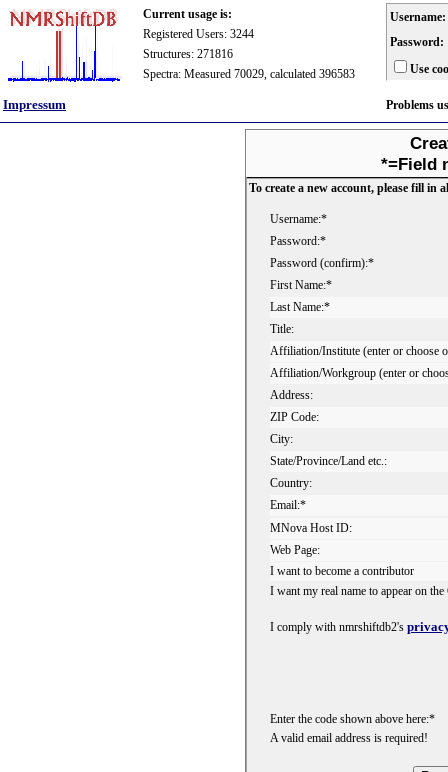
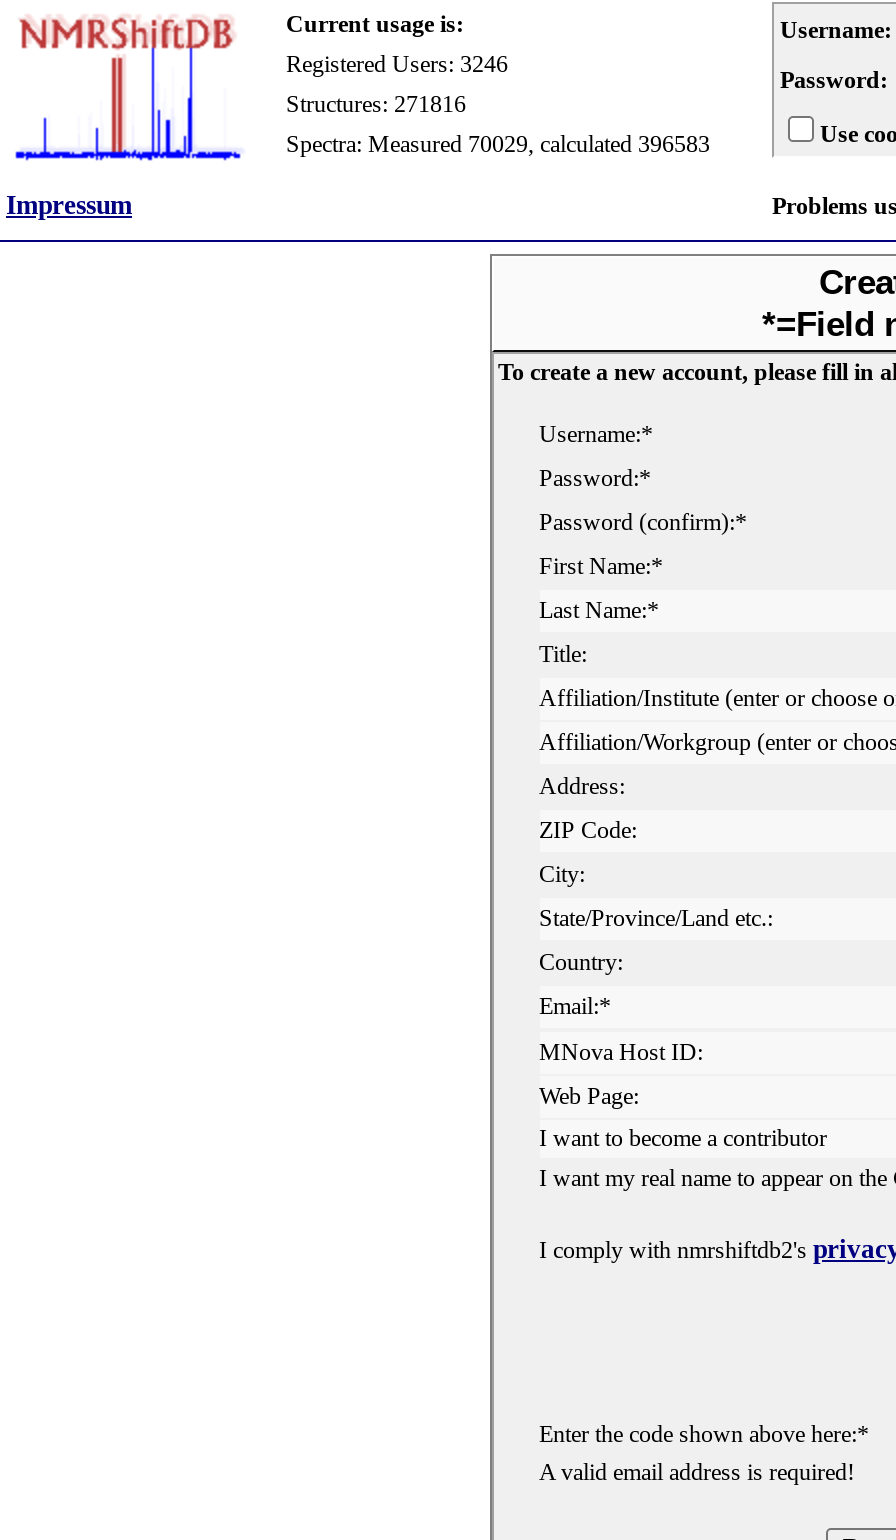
- Registered Users: 3244
+ Registered Users: 3246
